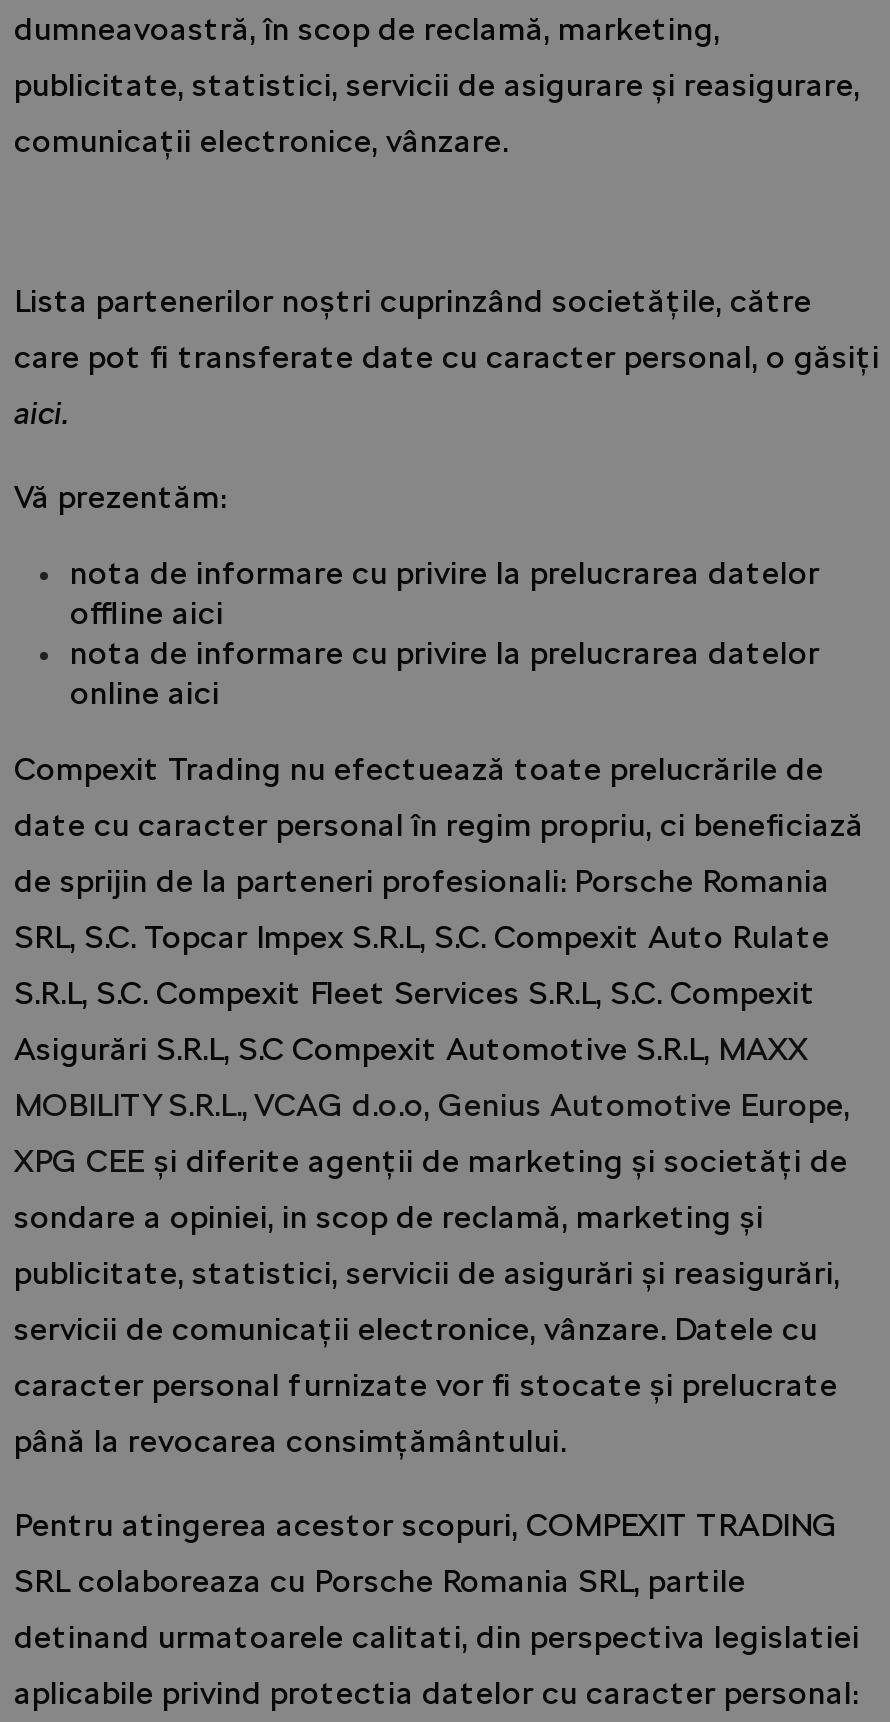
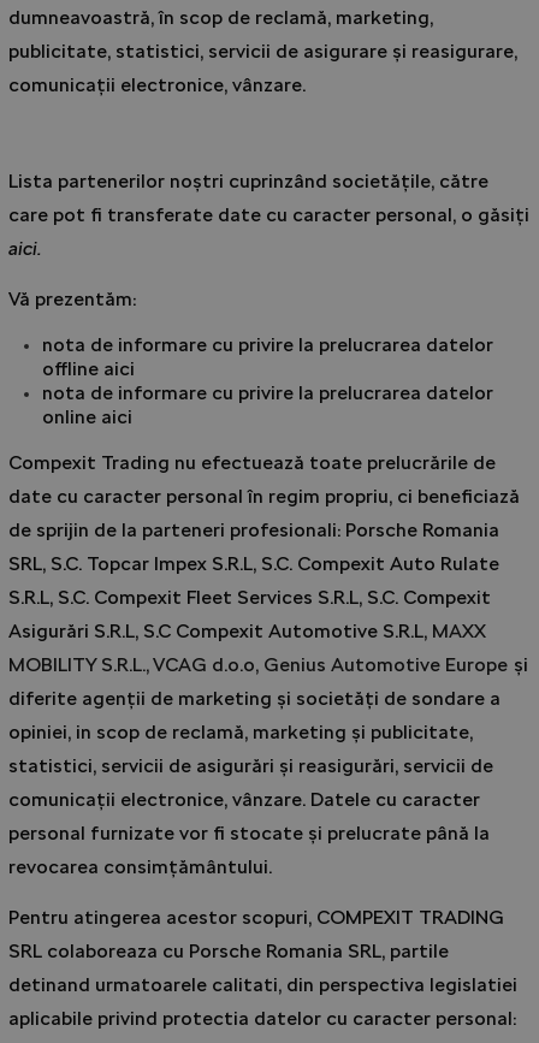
- MOBILITY S.R.L., VCAG d.o.o, Genius Automotive Europe,
+ MOBILITY S.R.L., VCAG d.o.o, Genius Automotive Europe și

- XPG CEE și diferite agenții de marketing și societăți de
+ diferite agenții de marketing și societăți de sondare a

- sondare a opiniei, in scop de reclamă, marketing și
+ opiniei, in scop de reclamă, marketing și publicitate,

- publicitate, statistici, servicii de asigurări și reasigurări,
+ statistici, servicii de asigurări și reasigurări, servicii de

- servicii de comunicații electronice, vânzare. Datele cu
+ comunicații electronice, vânzare. Datele cu caracter

- caracter personal furnizate vor fi stocate și prelucrate
+ personal furnizate vor fi stocate și prelucrate până la

- până la revocarea consimțământului.
+ revocarea consimțământului.
